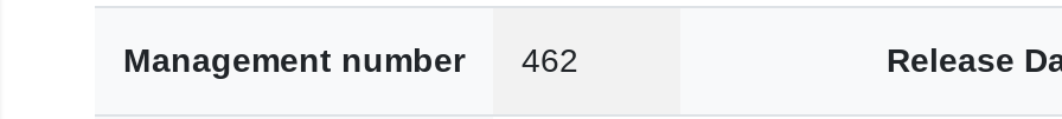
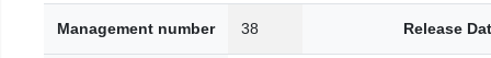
- Management number 462
+ Management number 38
